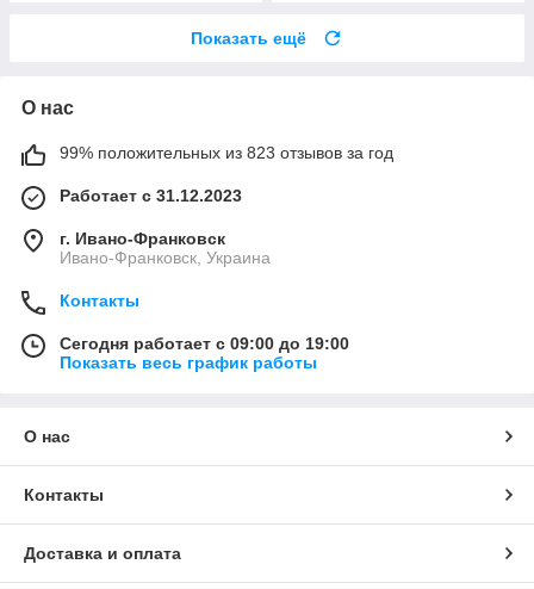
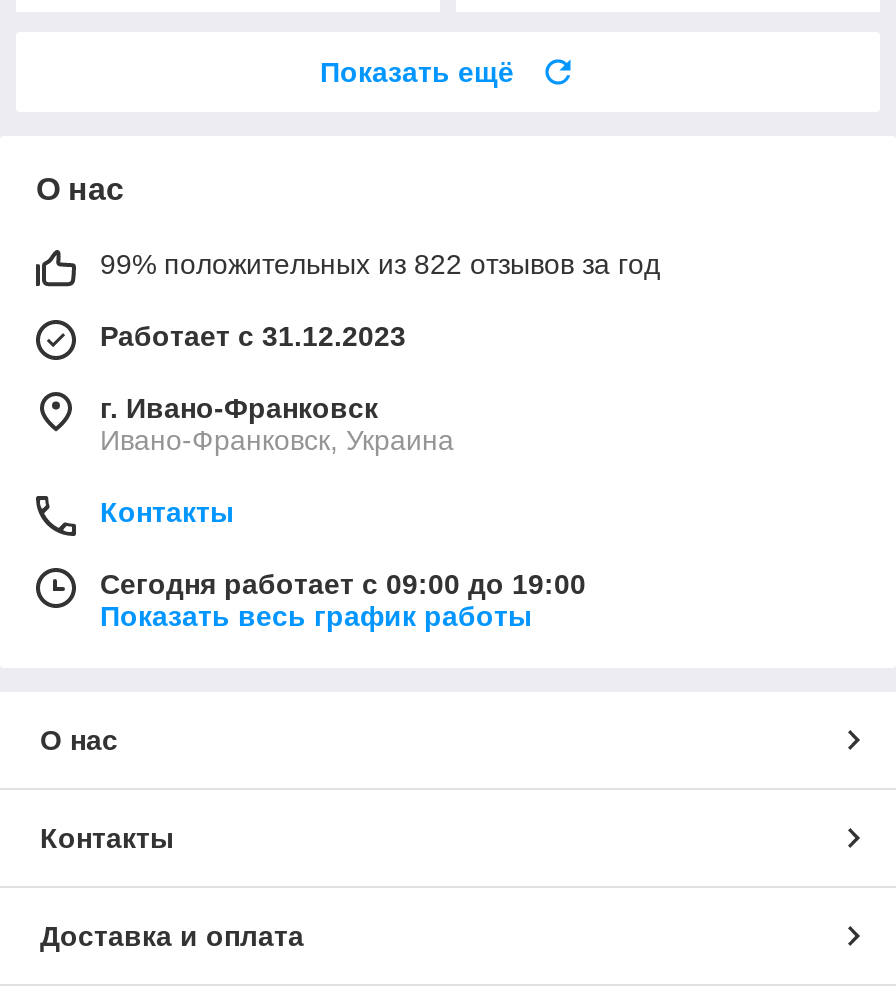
- 99% положительных из 823 отзывов за год
+ 99% положительных из 822 отзывов за год
